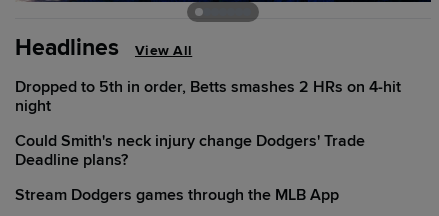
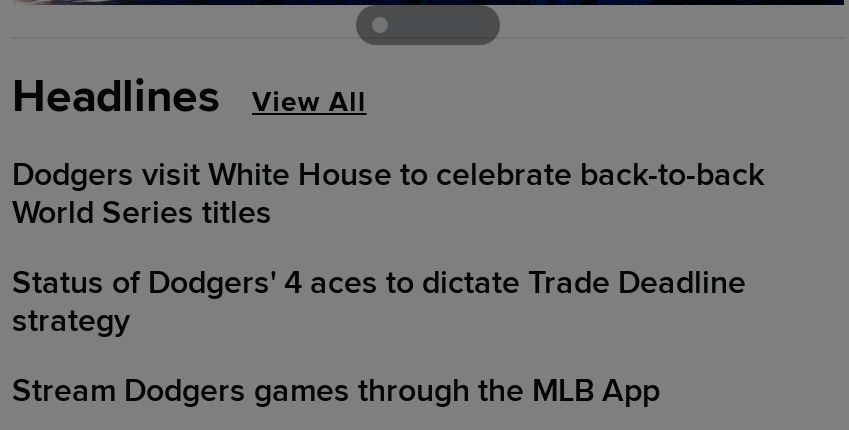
- Dropped to 5th in order, Betts smashes 2 HRs on 4-hit
- night
+ Dodgers visit White House to celebrate back-to-back
+ World Series titles

- Could Smith's neck injury change Dodgers' Trade
- Deadline plans?
+ Status of Dodgers' 4 aces to dictate Trade Deadline
+ strategy
